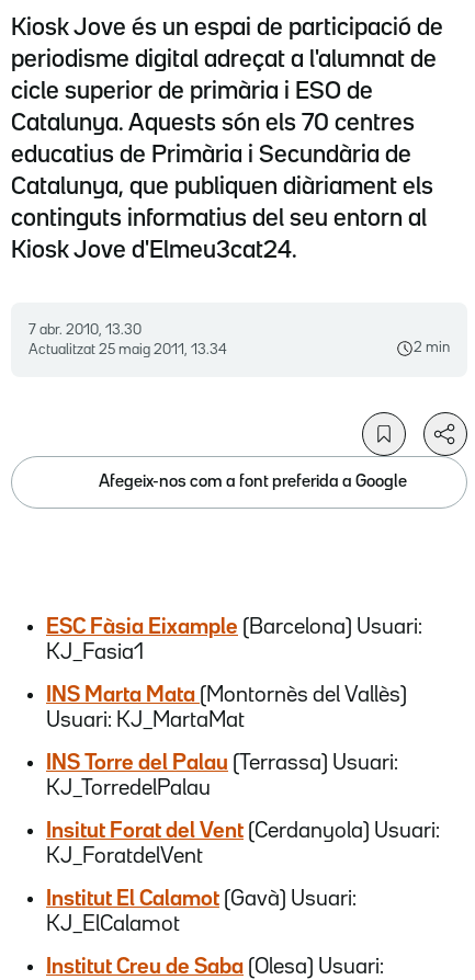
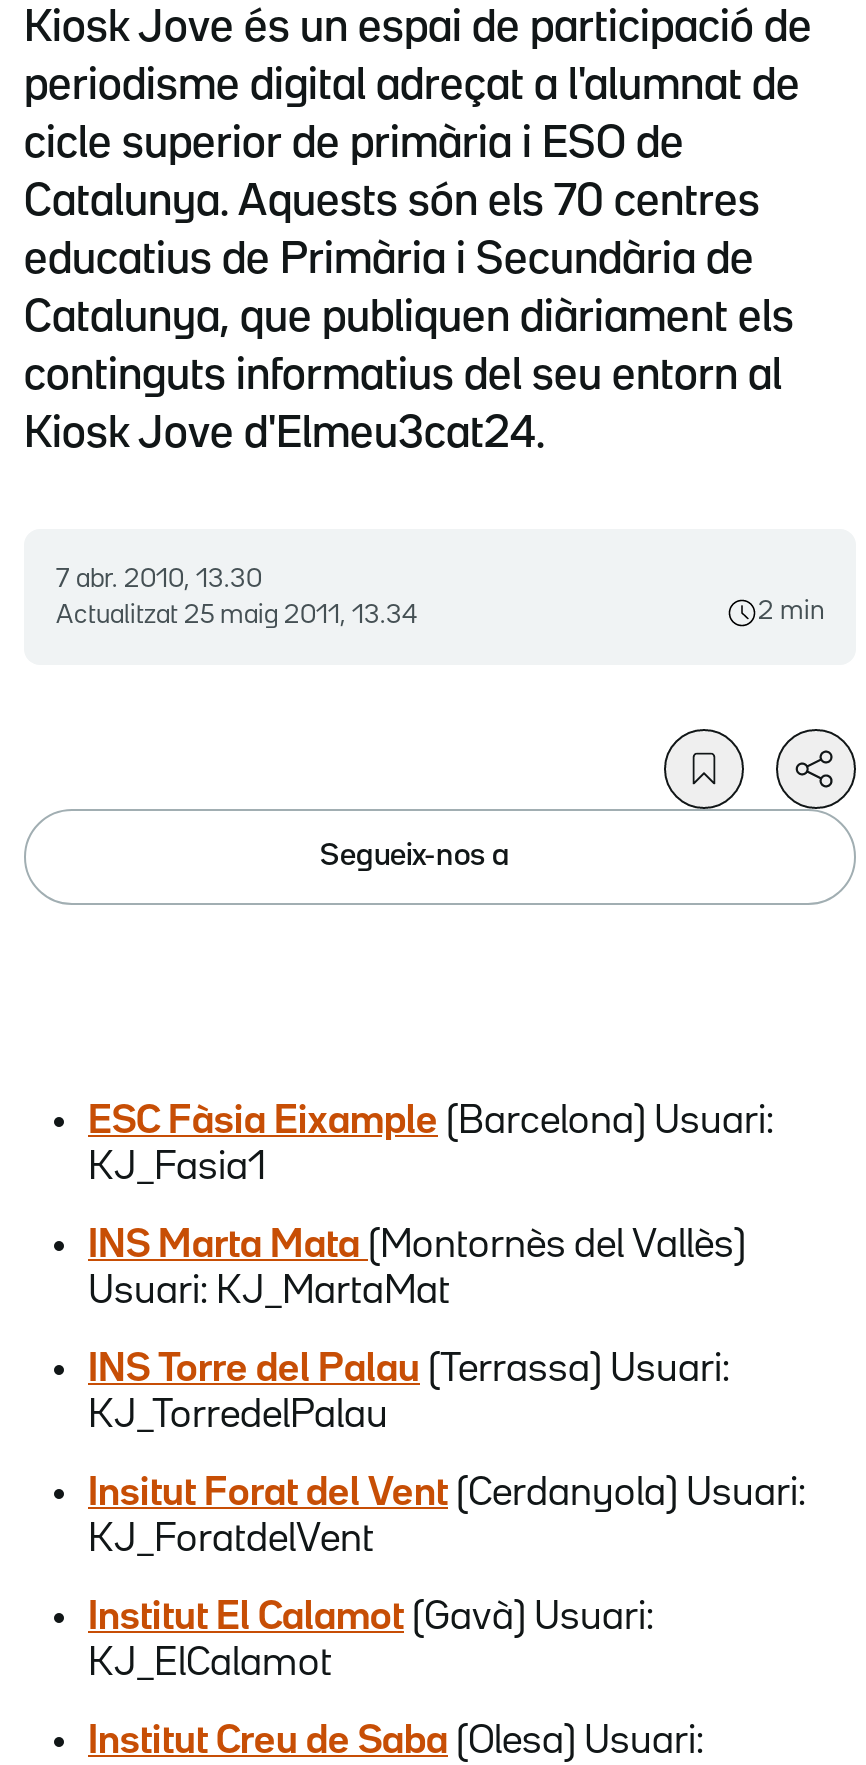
- Afegeix-nos com a font preferida a Google
+ Segueix-nos a
